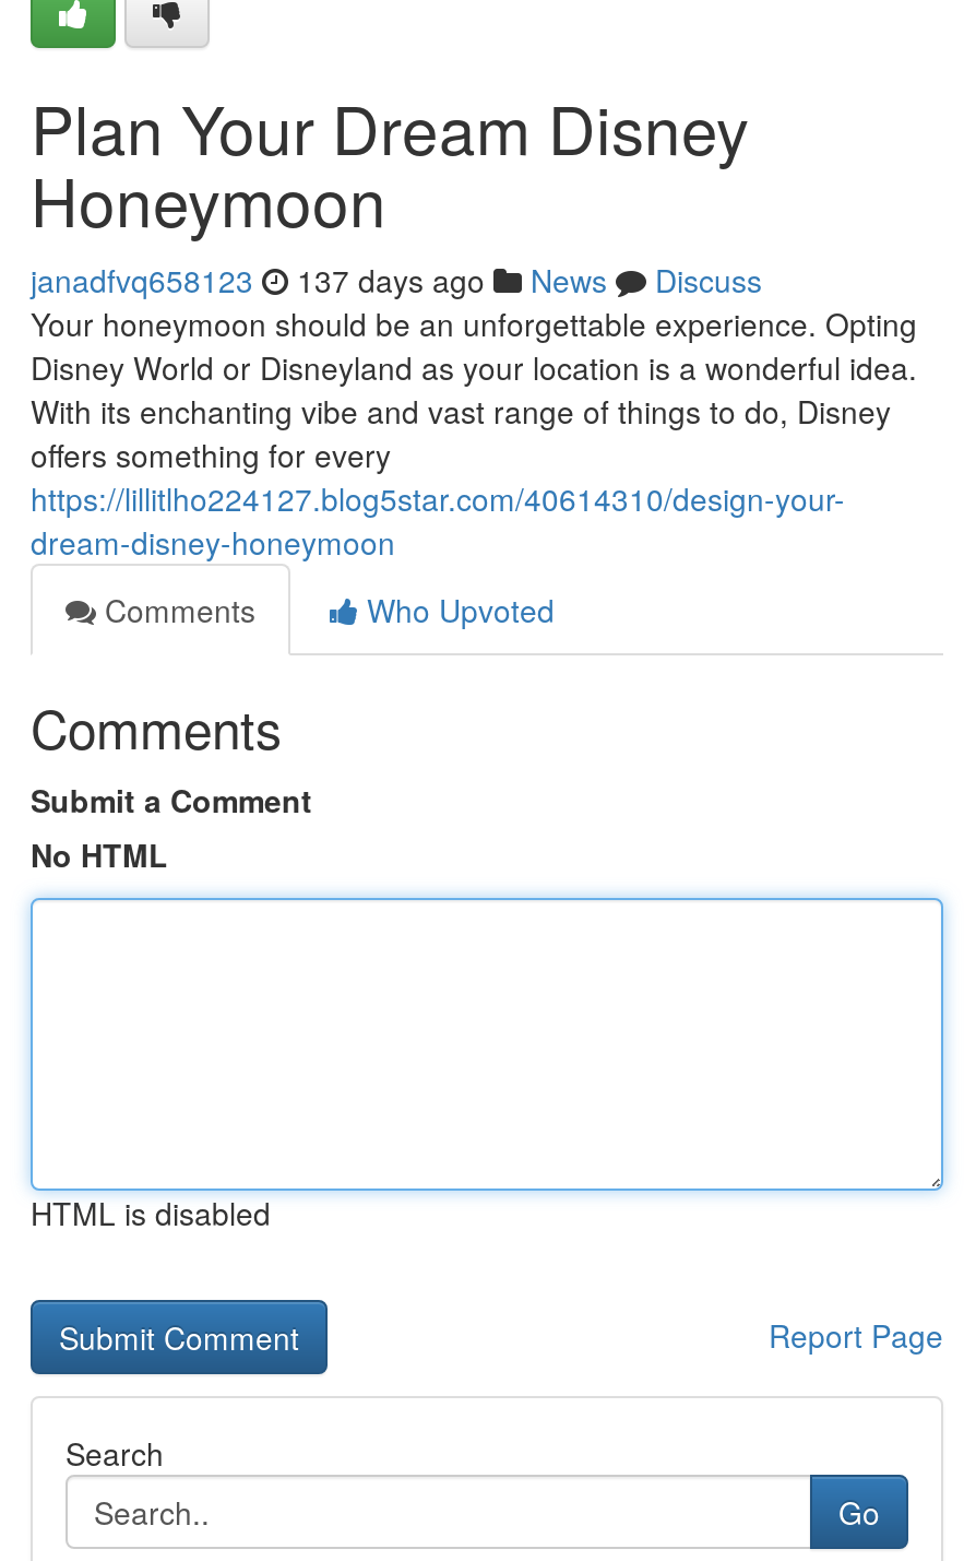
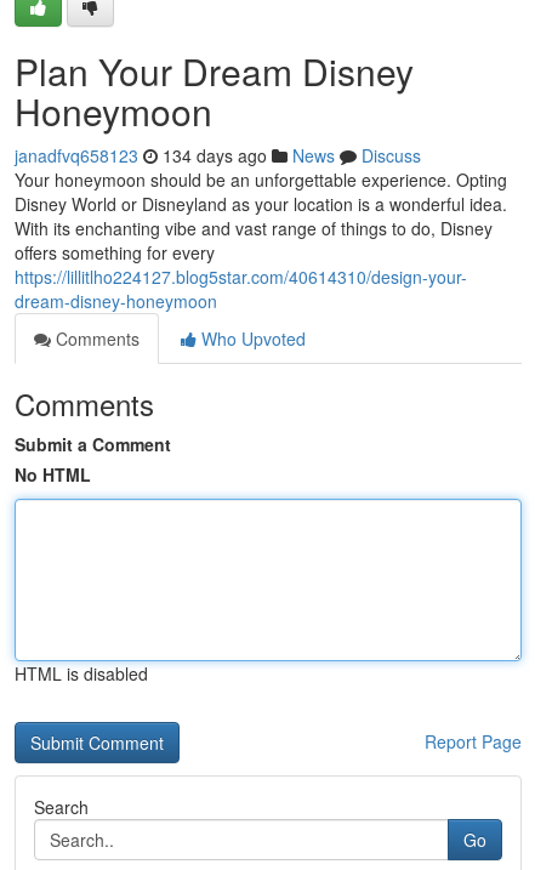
- janadfvq658123 137 days ago News Discuss
+ janadfvq658123 134 days ago News Discuss
